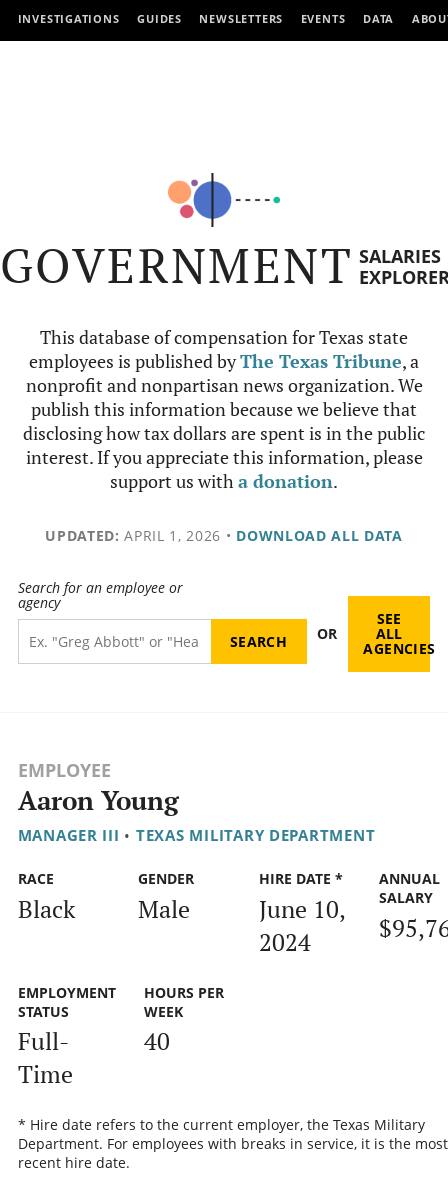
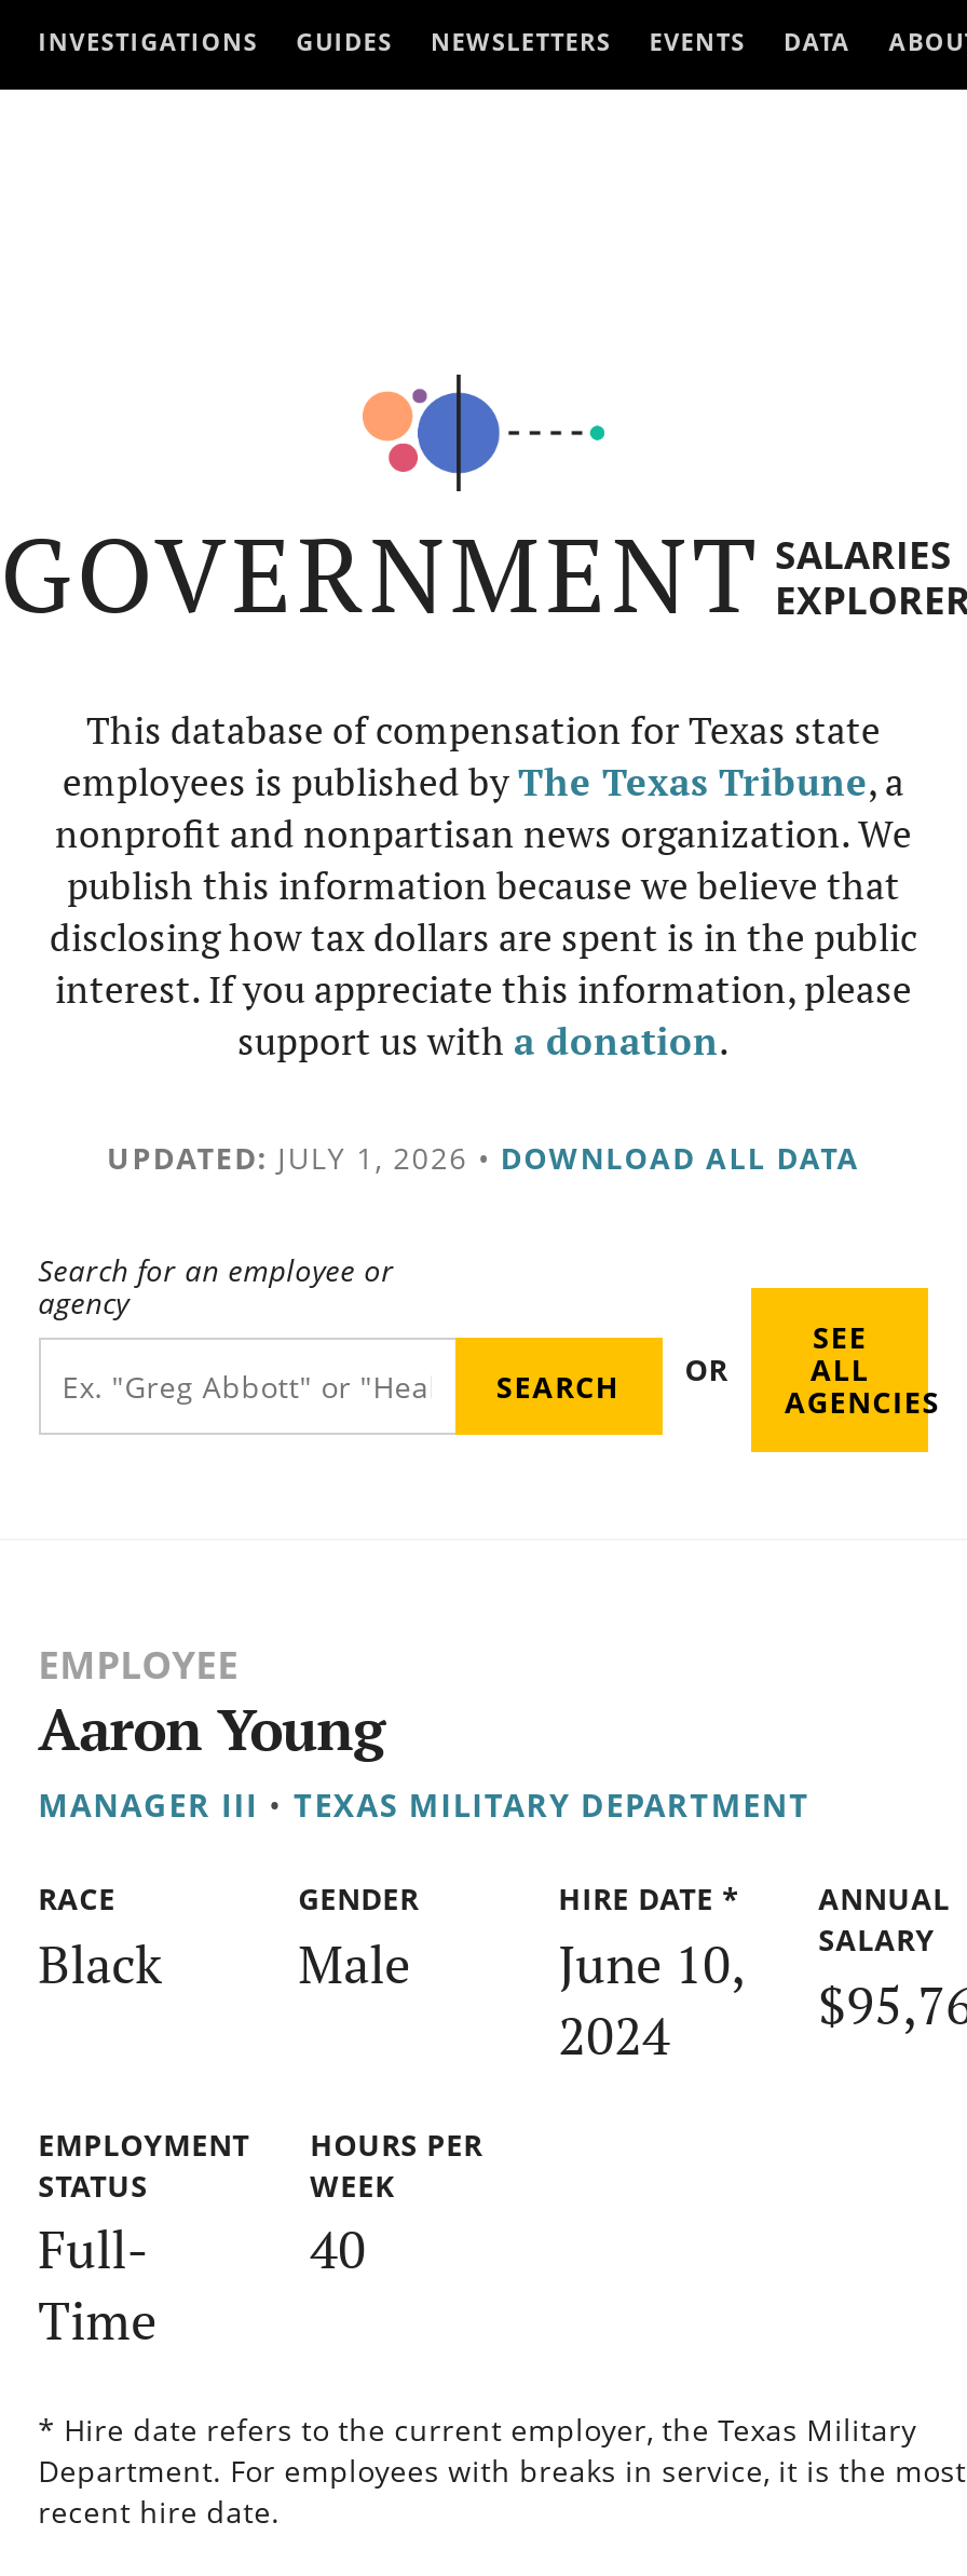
- UPDATED: APRIL 1, 2026 • DOWNLOAD ALL DATA
+ UPDATED: JULY 1, 2026 • DOWNLOAD ALL DATA
